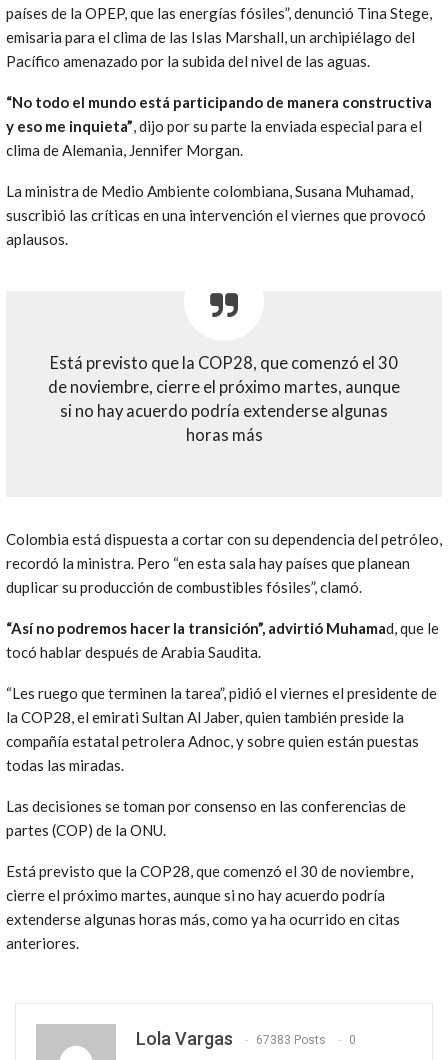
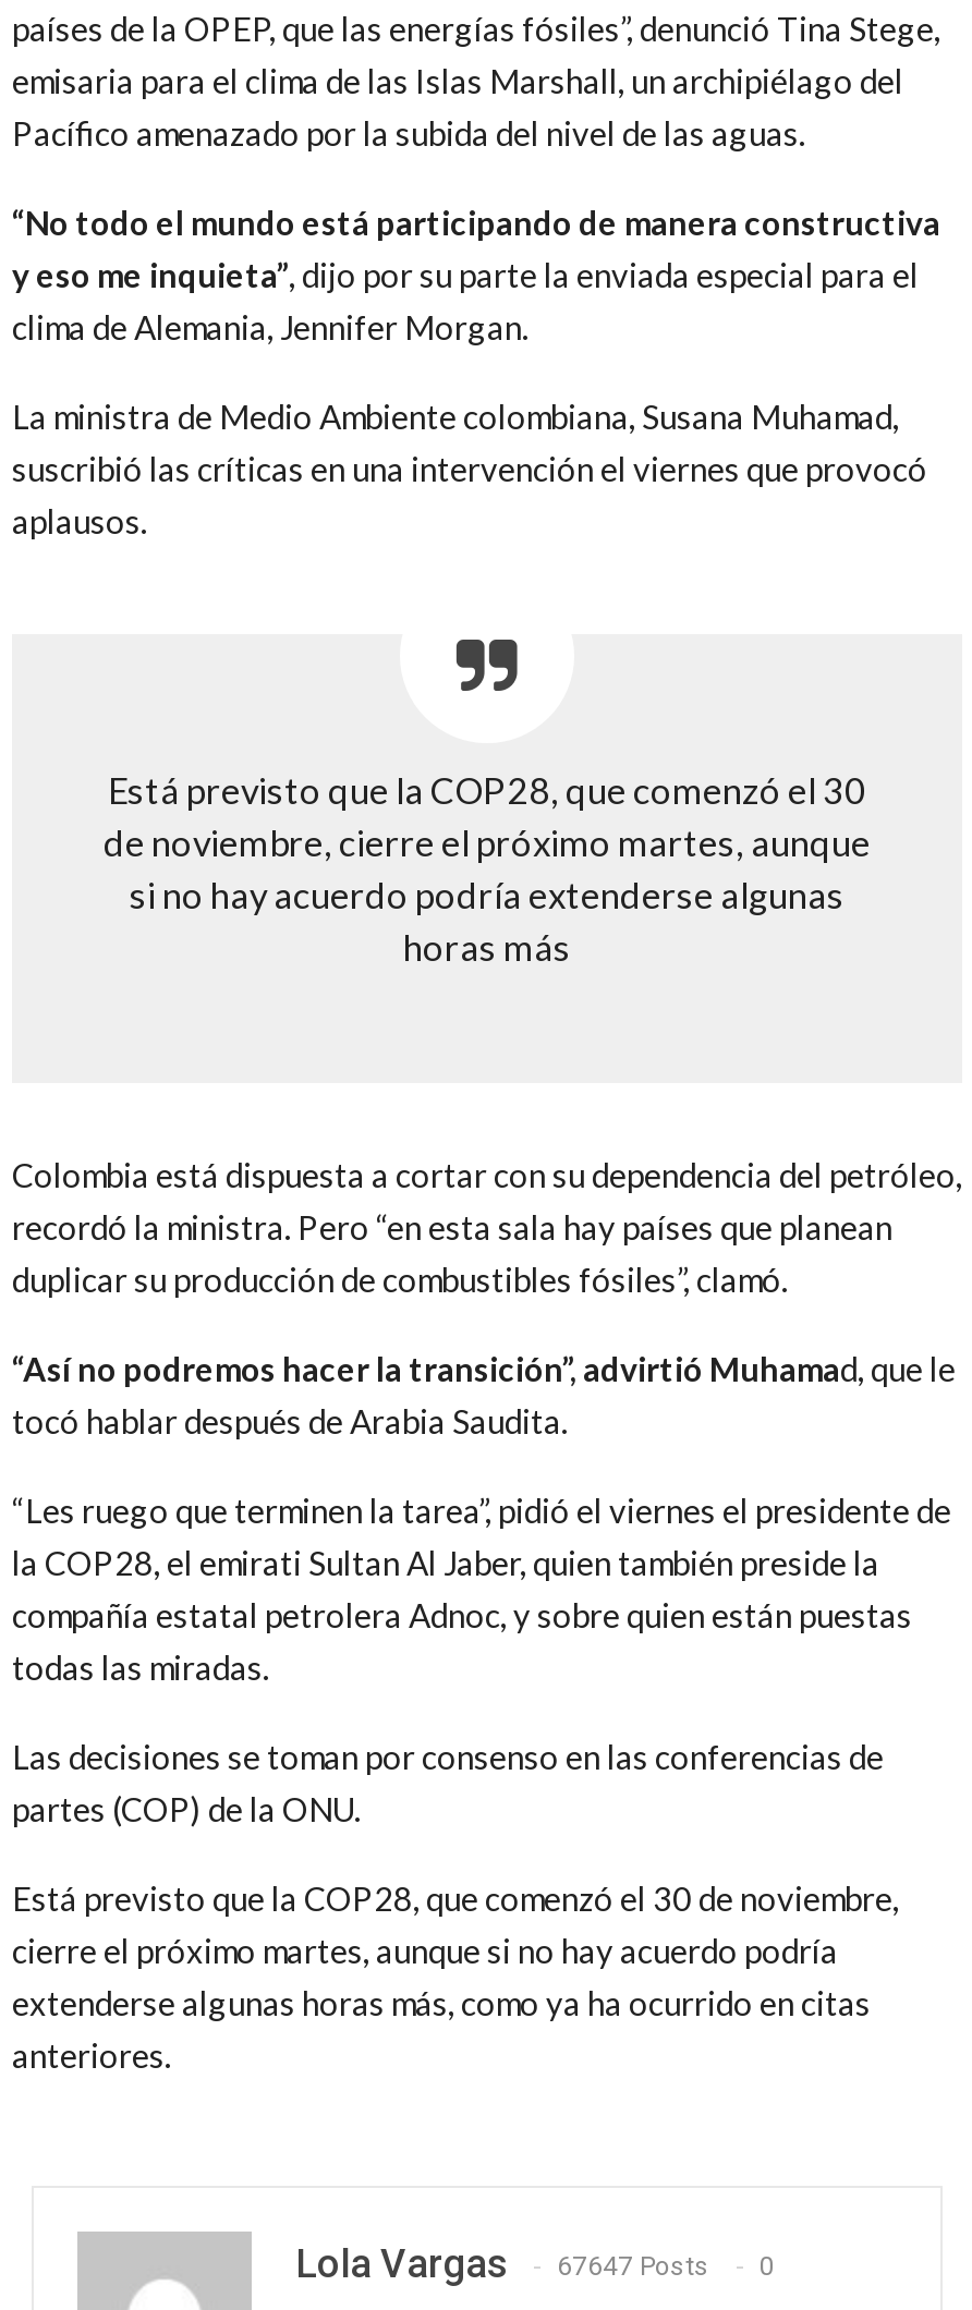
- Lola Vargas 67383 Posts 0
+ Lola Vargas 67647 Posts 0
